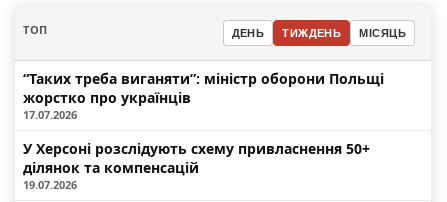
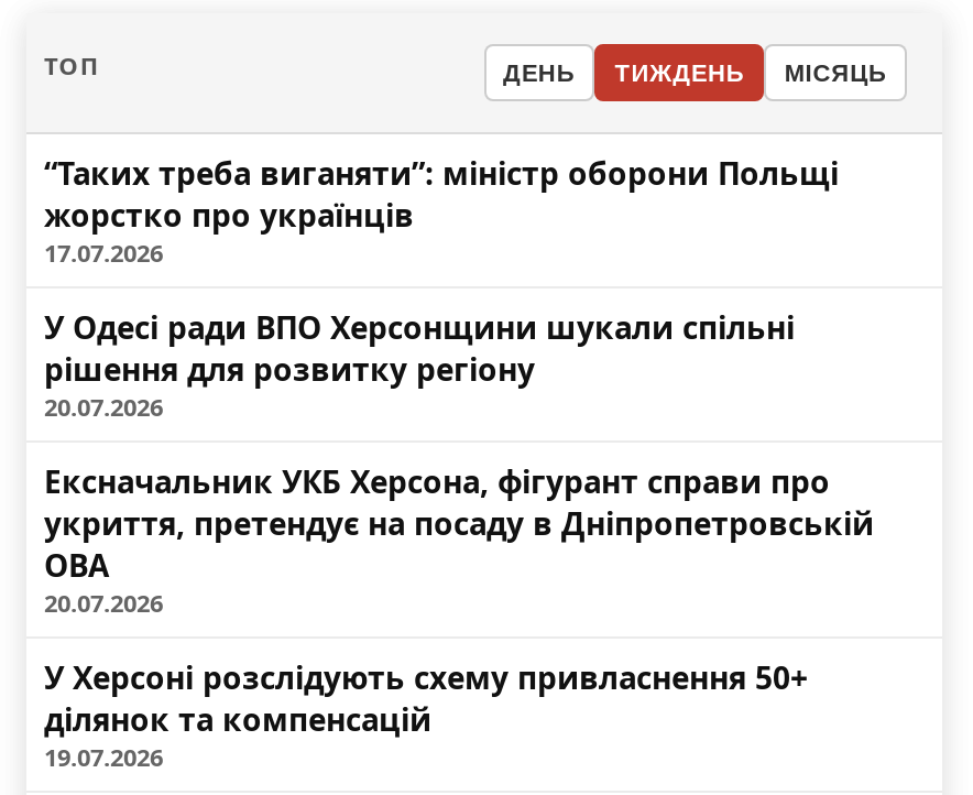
+ У Одесі ради ВПО Херсонщини шукали спільні
+ рішення для розвитку регіону
+ 20.07.2026
+ Ексначальник УКБ Херсона, фігурант справи про
+ укриття, претендує на посаду в Дніпропетровській
+ ОВА
+ 20.07.2026
